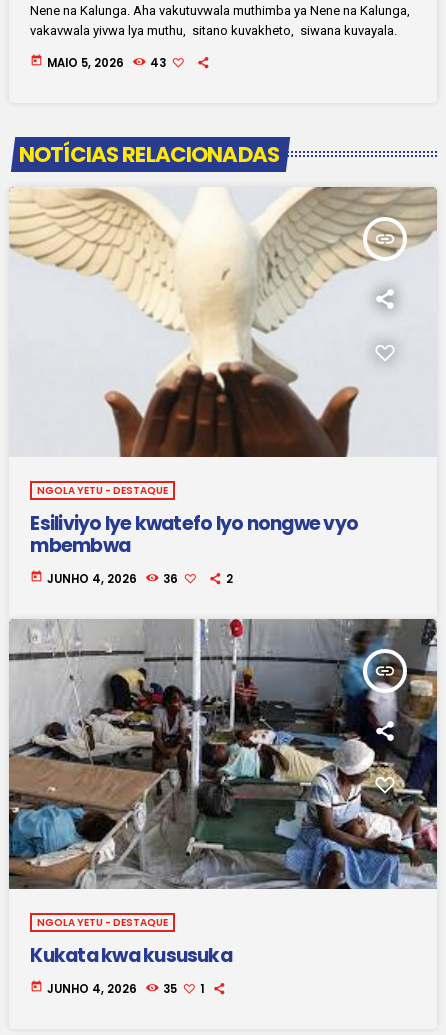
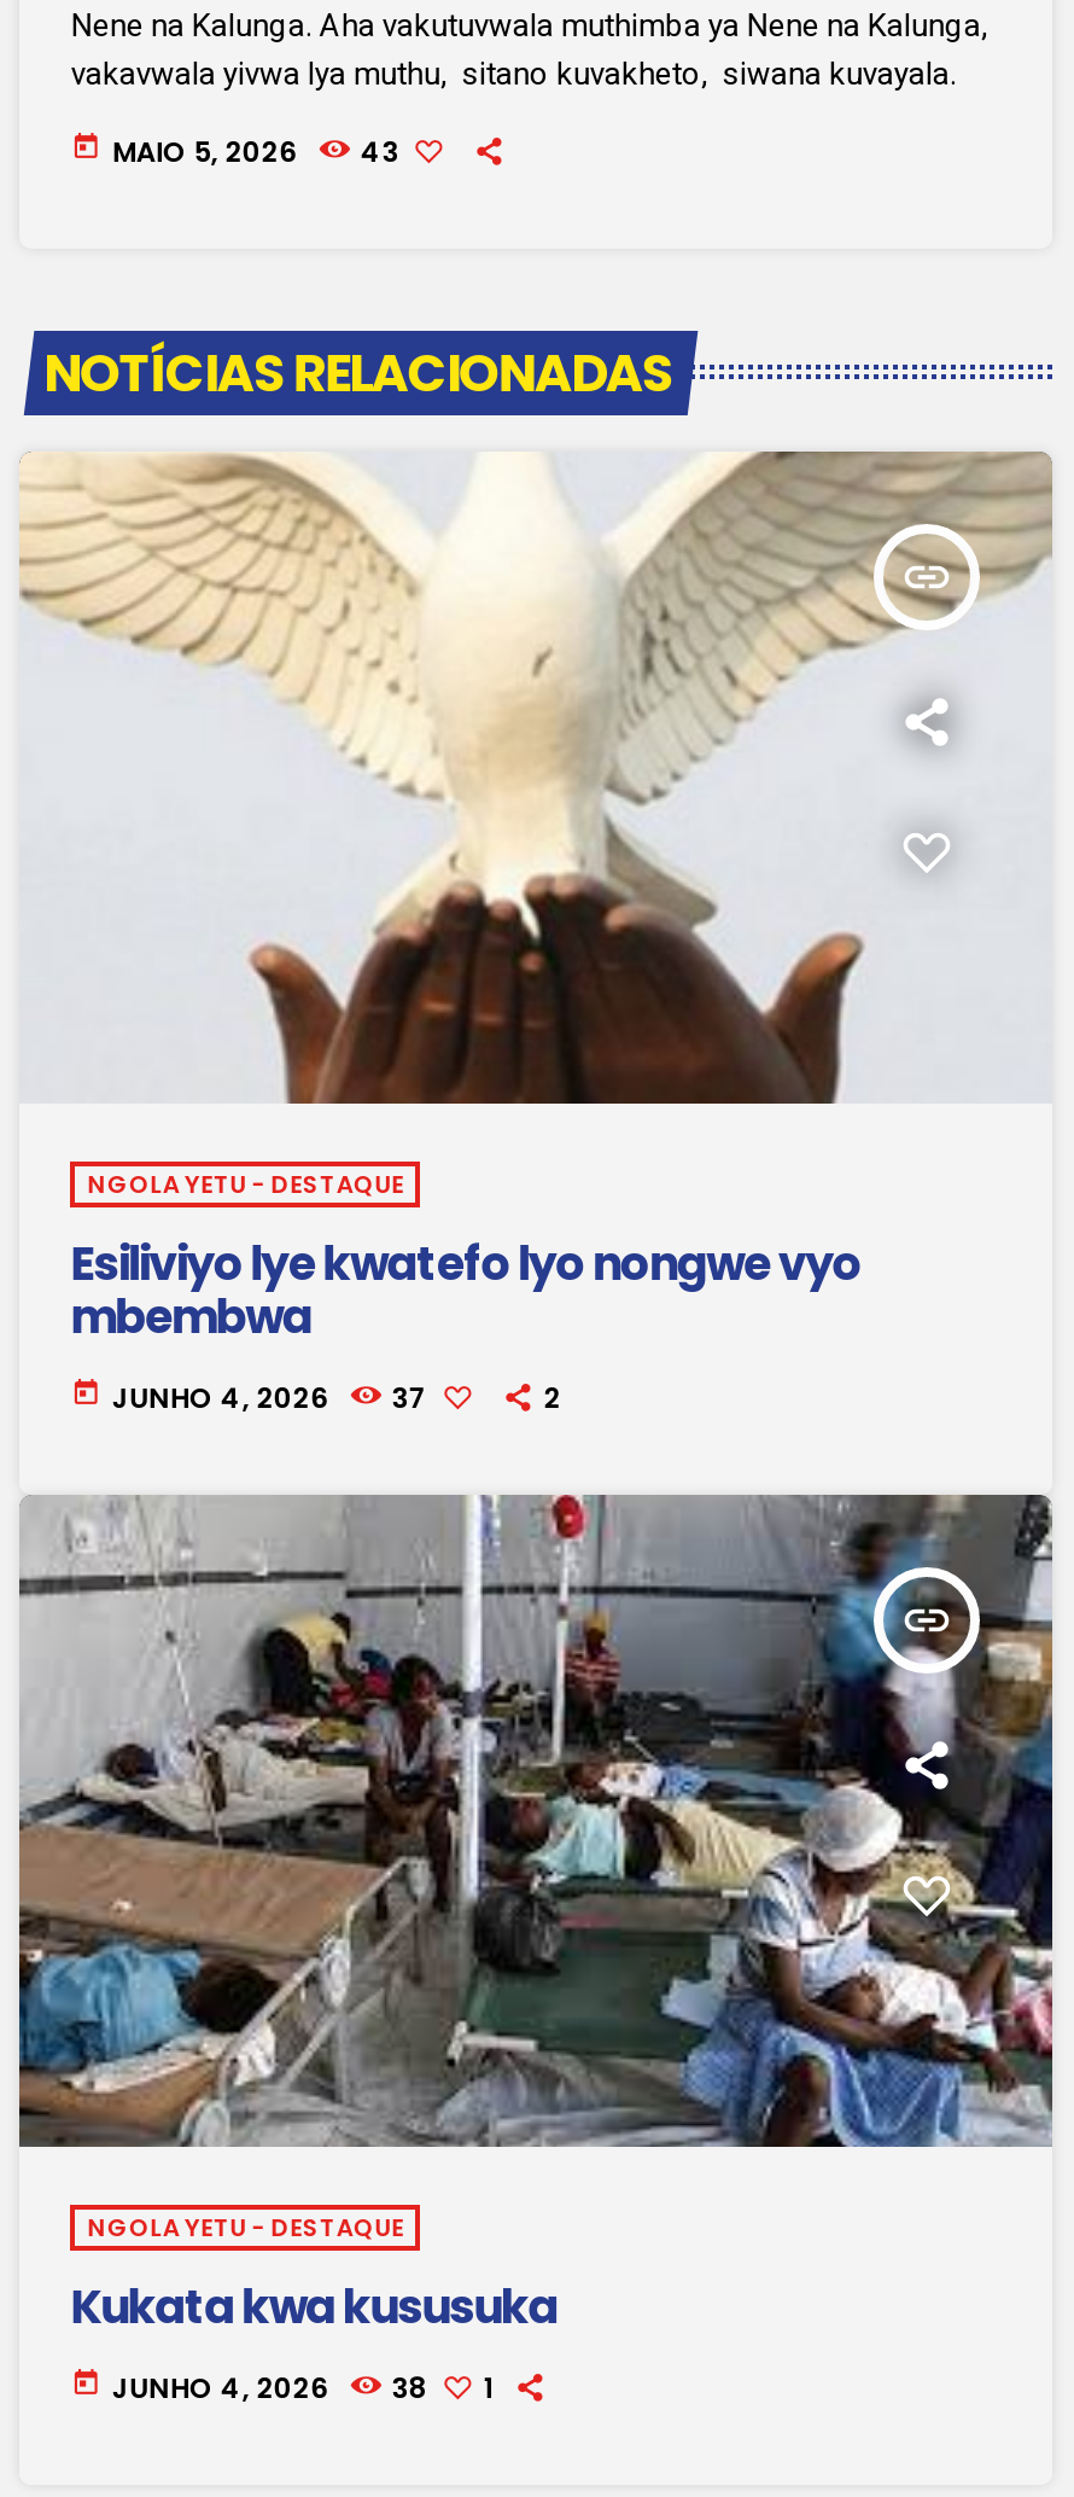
- 36
+ 37

- 35
+ 38
